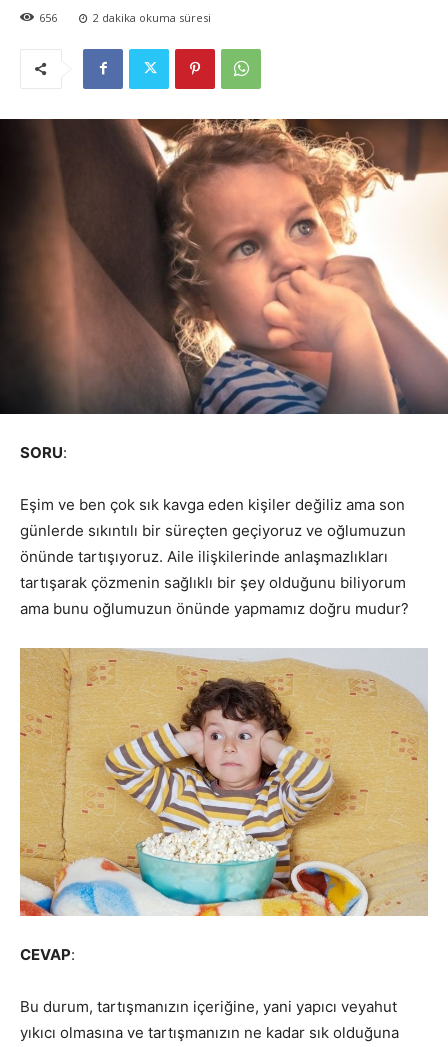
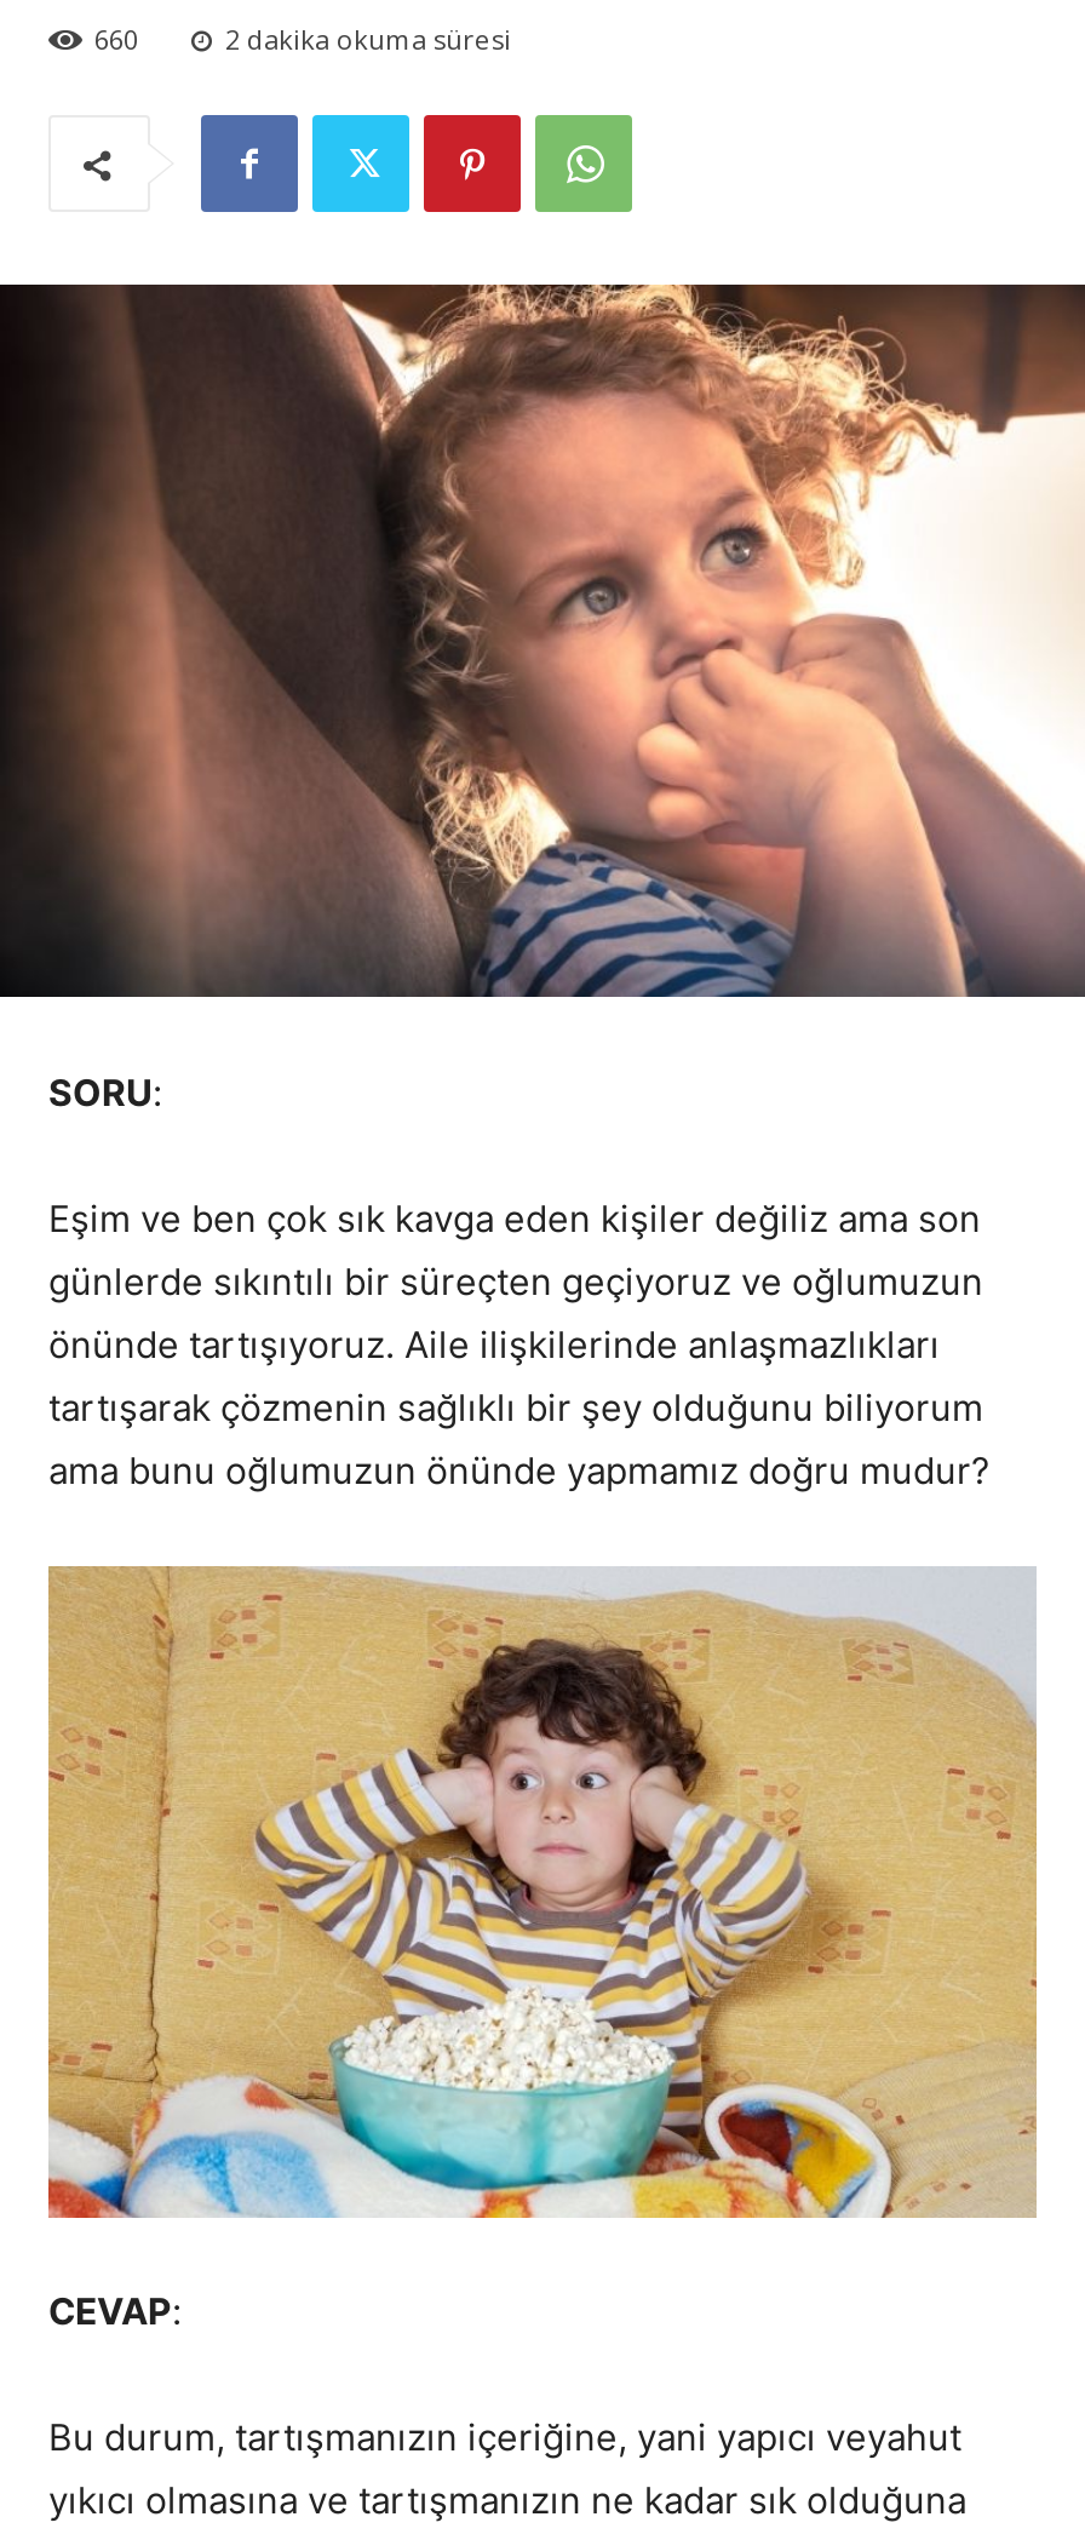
- 656
+ 660
